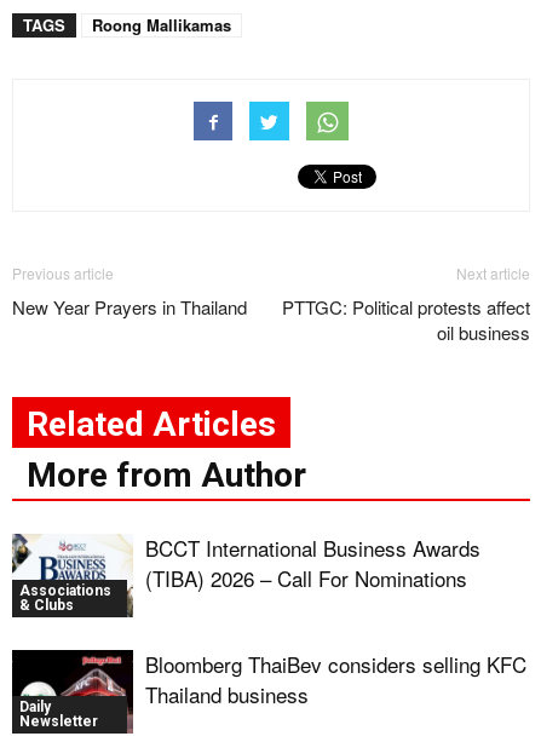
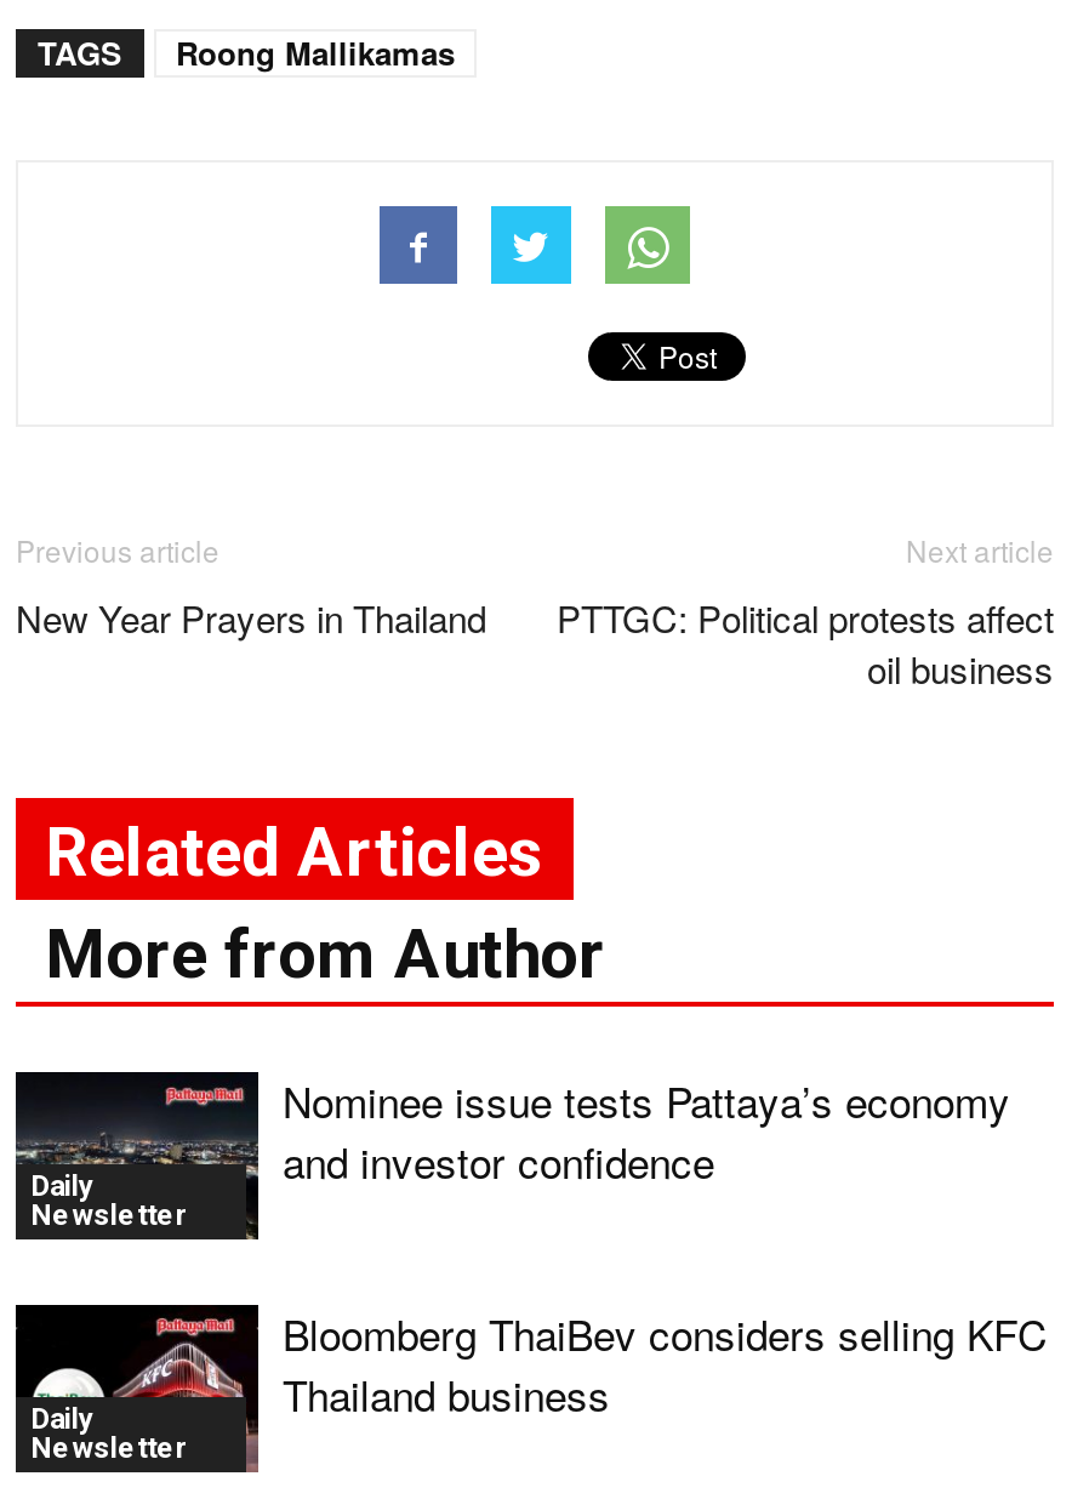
- [image]
- Associations
- & Clubs
+ [image]
+ Daily
+ Newsletter

- BCCT International Business Awards
- (TIBA) 2026 – Call For Nominations
+ Nominee issue tests Pattaya’s economy
+ and investor confidence
